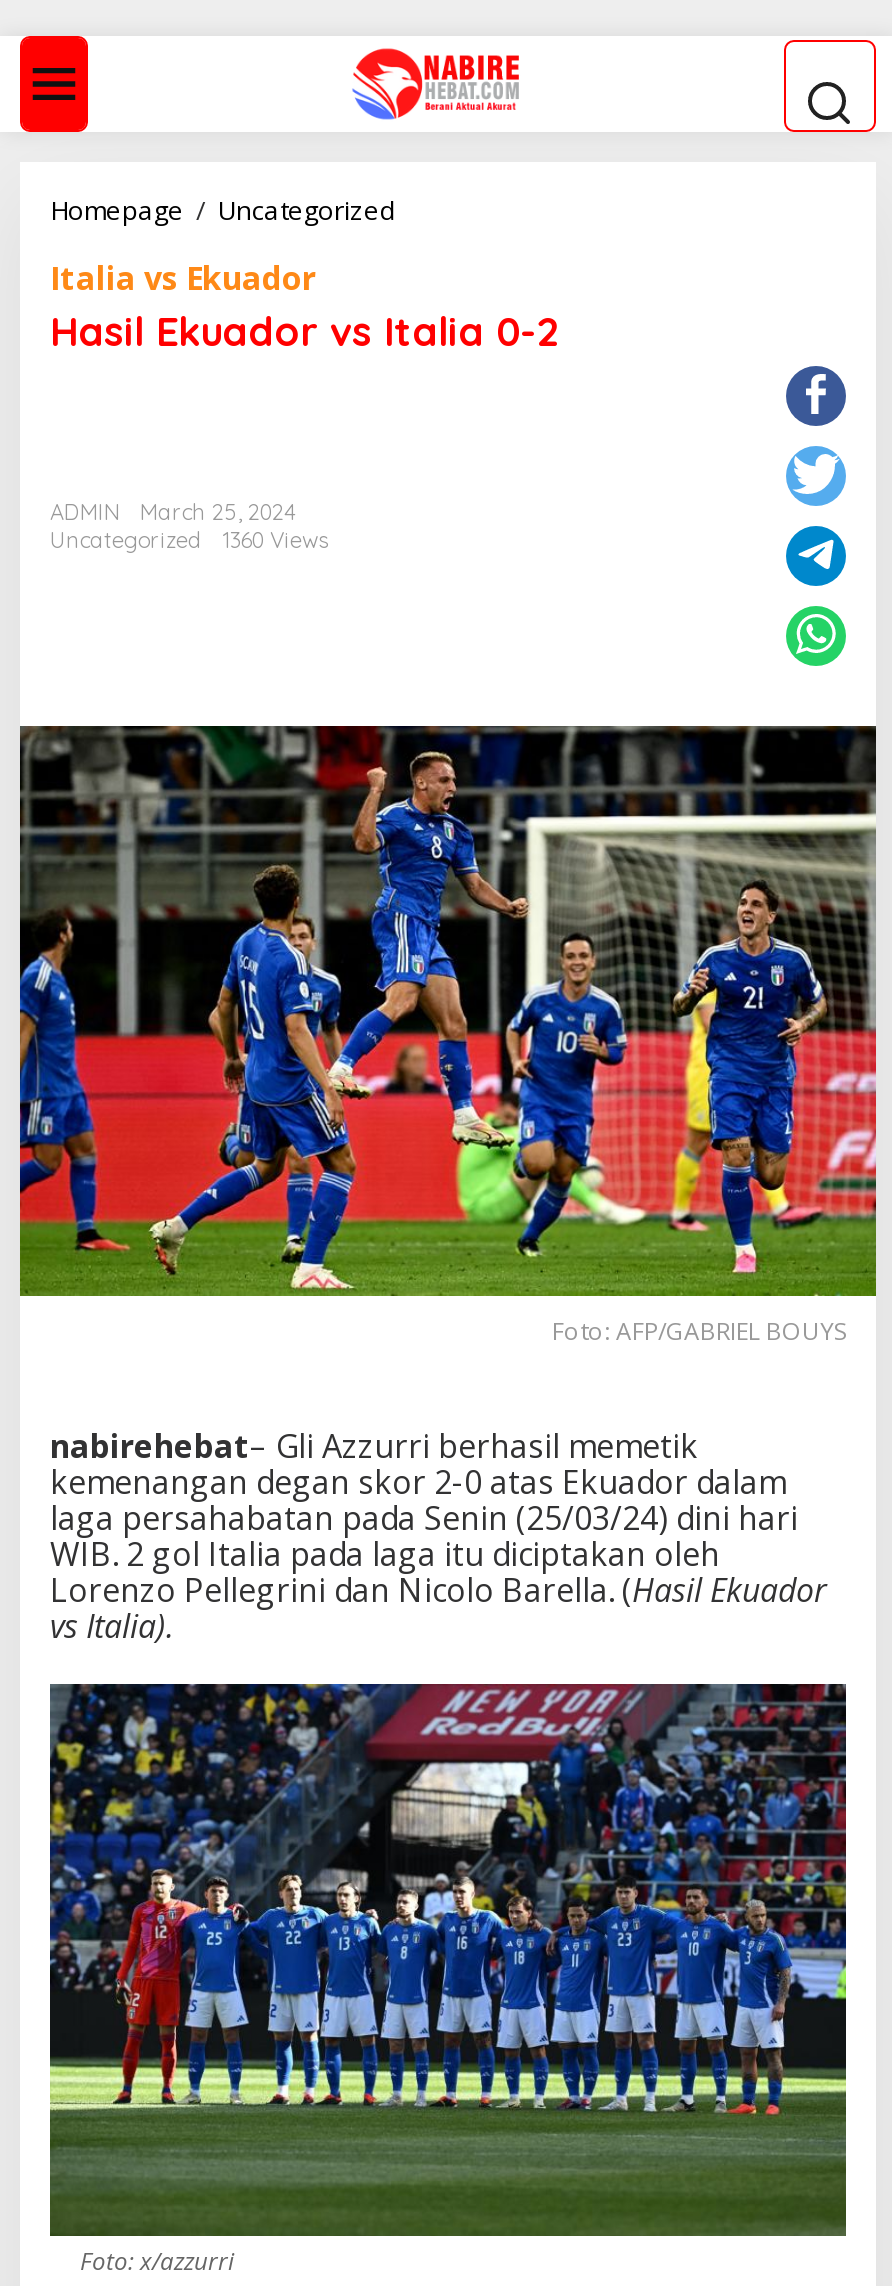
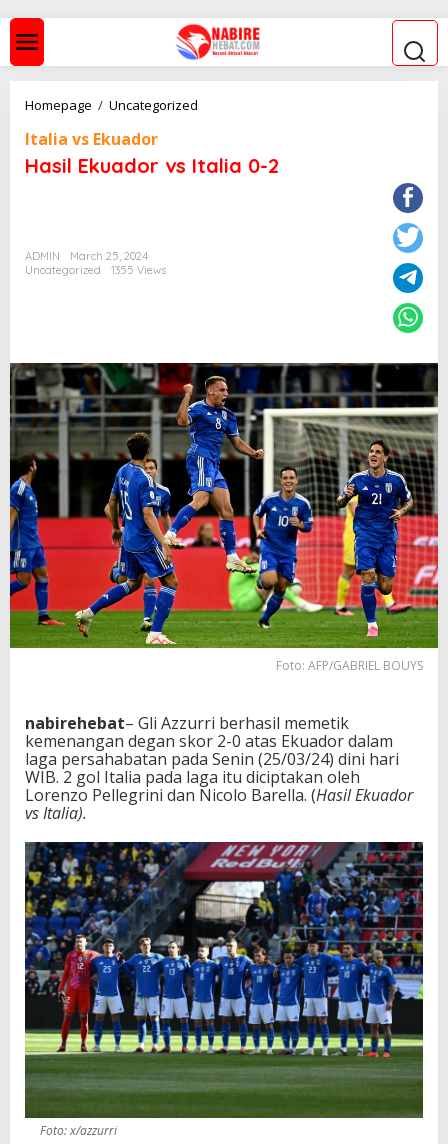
- Uncategorized 1360 Views
+ Uncategorized 1355 Views
